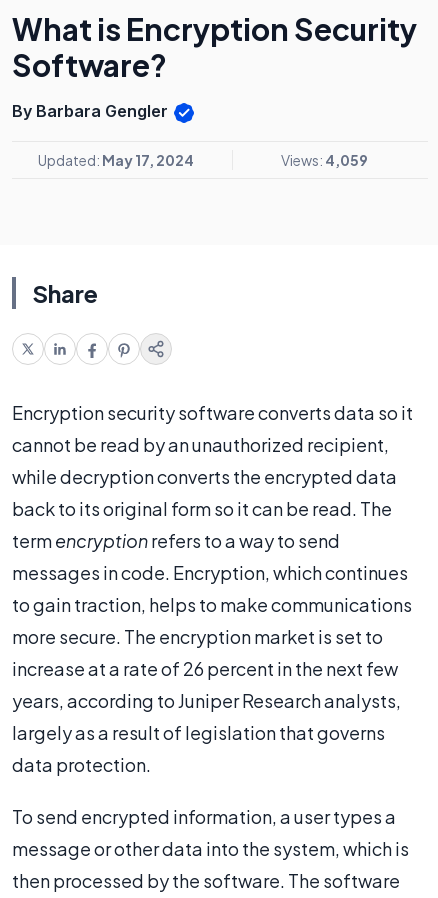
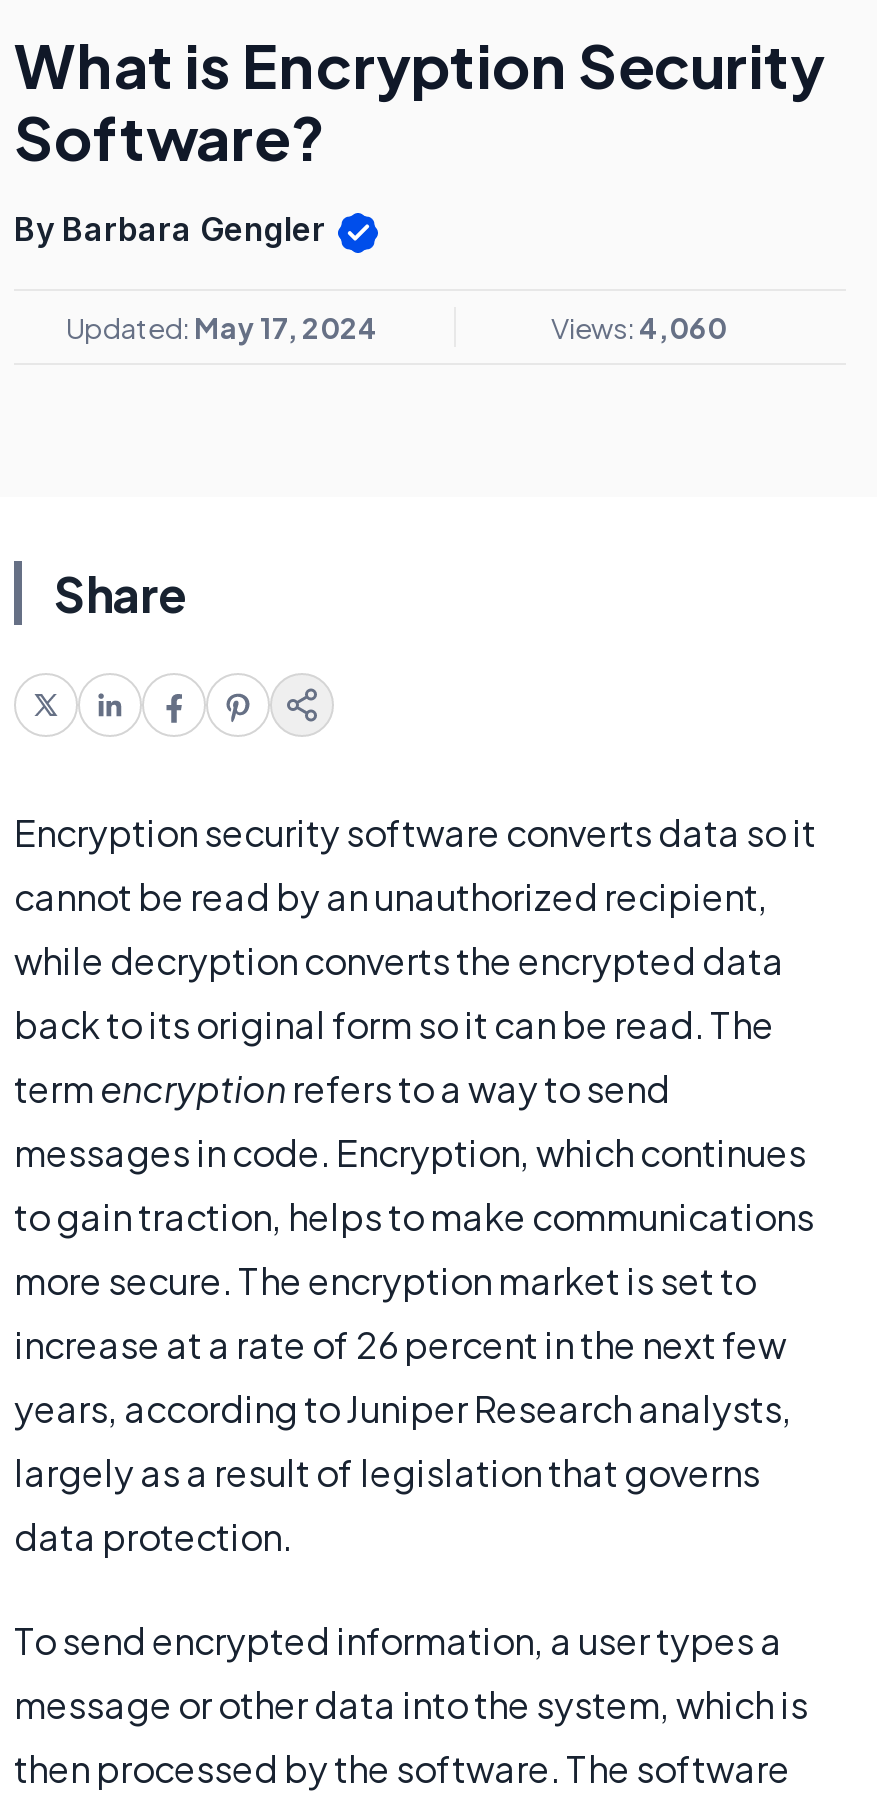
- Views: 4,059
+ Views: 4,060
